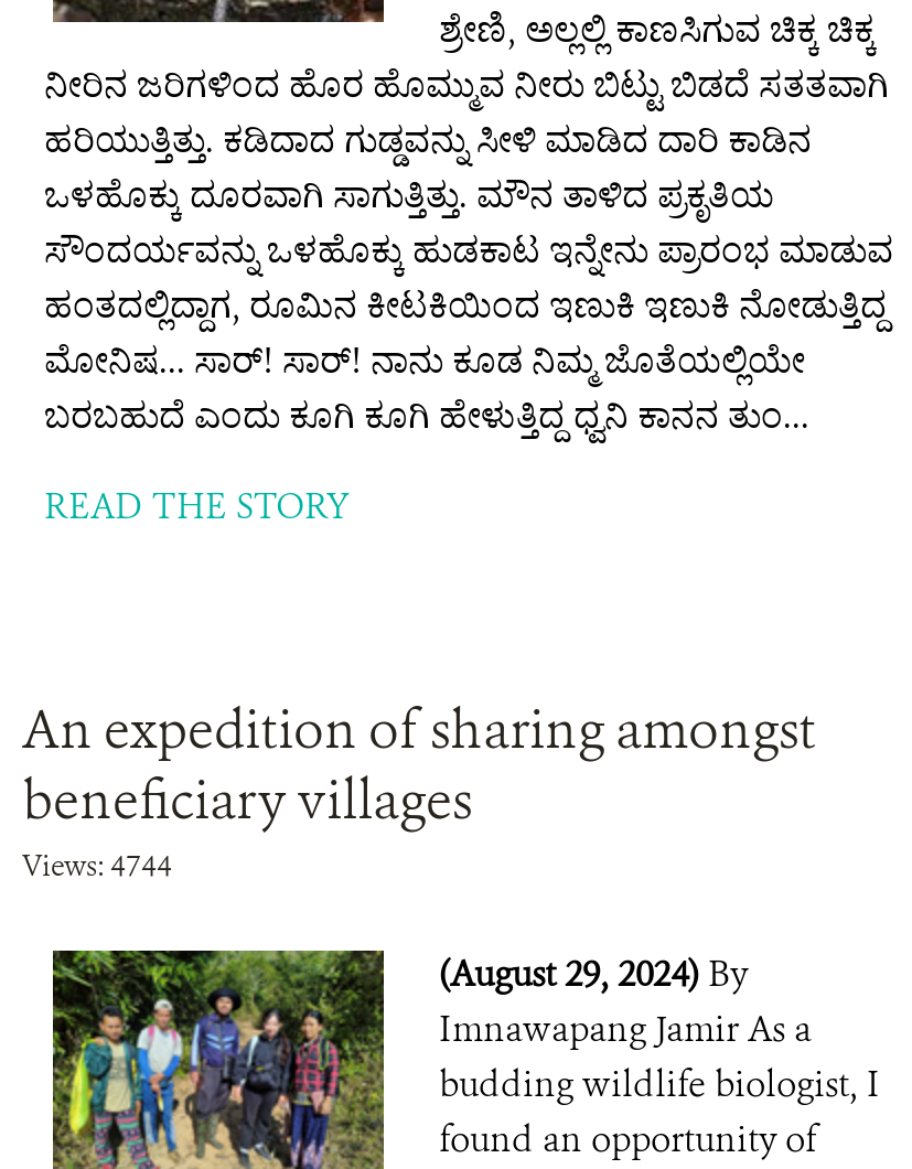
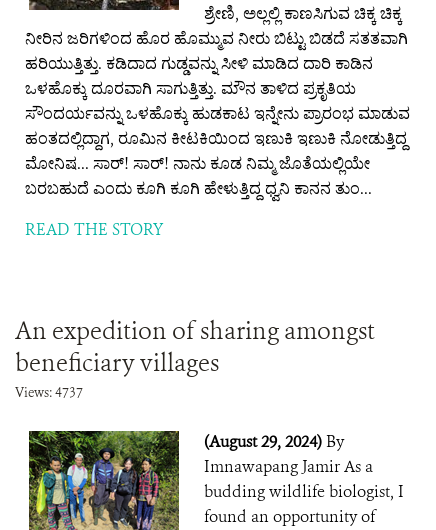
- Views: 4744
+ Views: 4737
